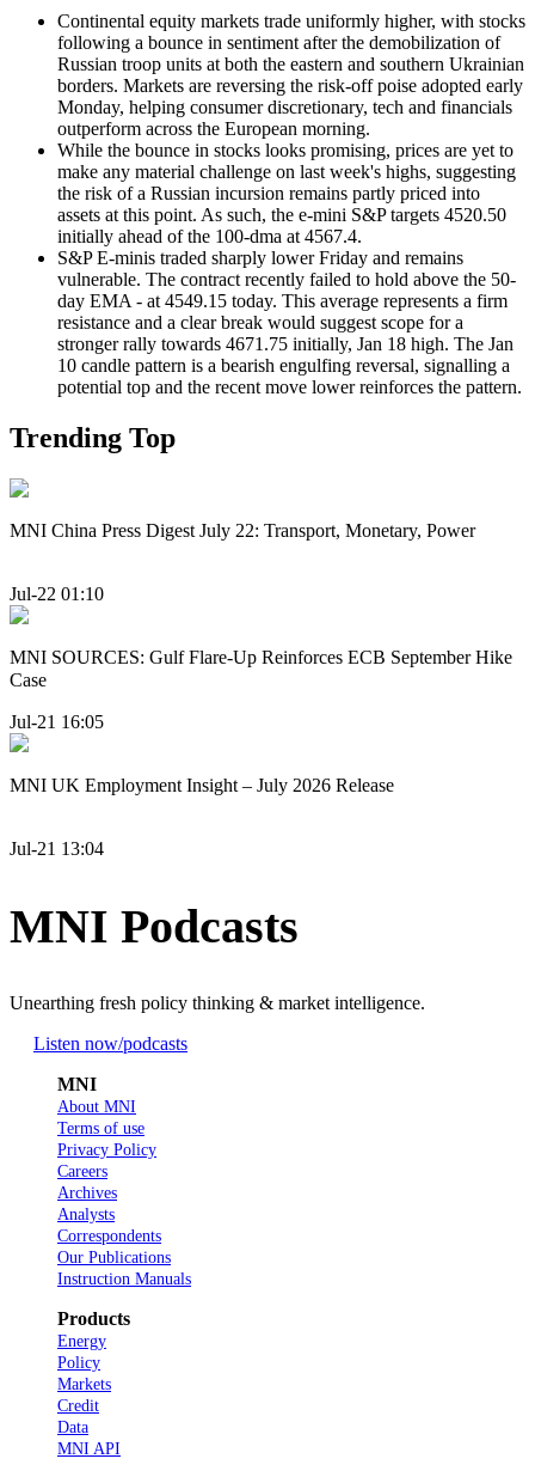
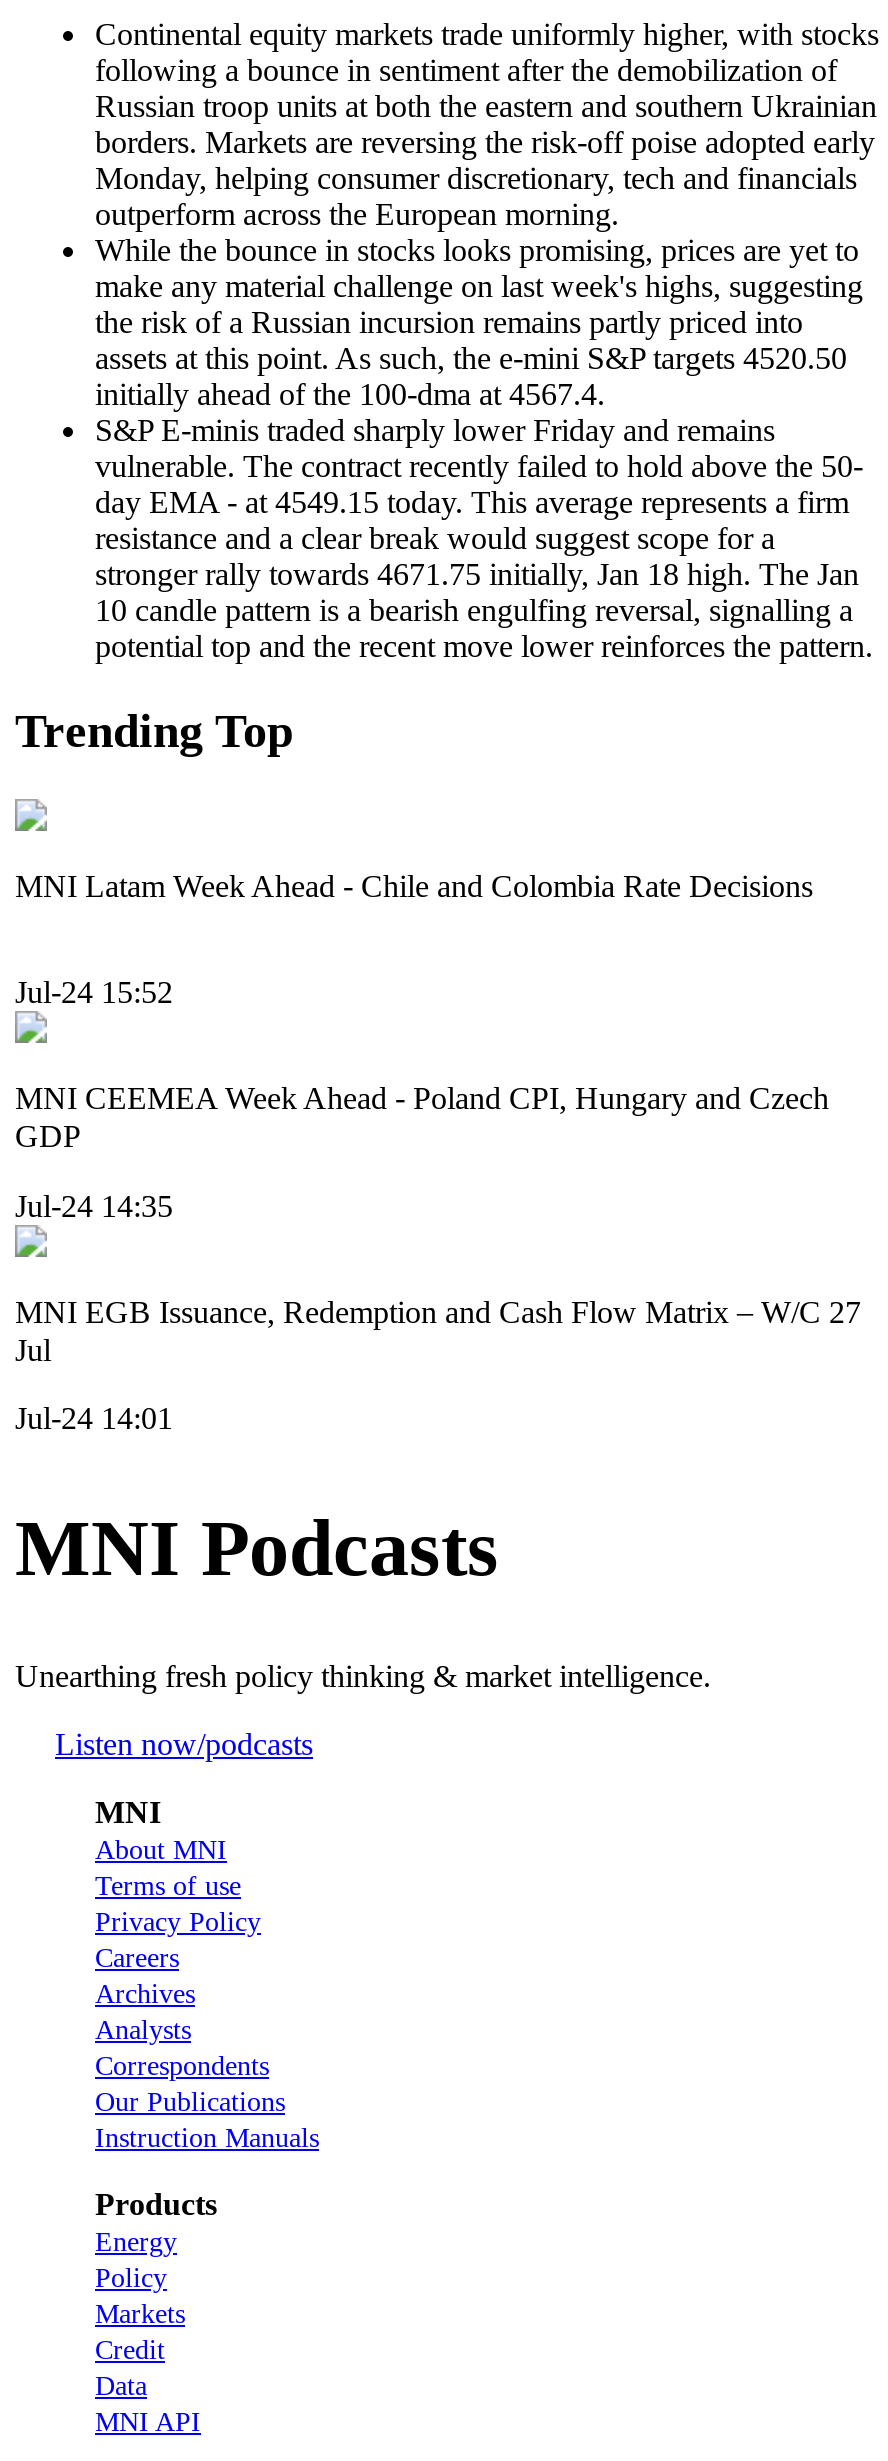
- MNI China Press Digest July 22: Transport, Monetary, Power
+ MNI Latam Week Ahead - Chile and Colombia Rate Decisions

- Jul-22 01:10
+ Jul-24 15:52

- MNI SOURCES: Gulf Flare-Up Reinforces ECB September Hike
- Case
+ MNI CEEMEA Week Ahead - Poland CPI, Hungary and Czech
+ GDP

- Jul-21 16:05
+ Jul-24 14:35

- MNI UK Employment Insight – July 2026 Release
+ MNI EGB Issuance, Redemption and Cash Flow Matrix – W/C 27
+ Jul

- Jul-21 13:04
+ Jul-24 14:01
